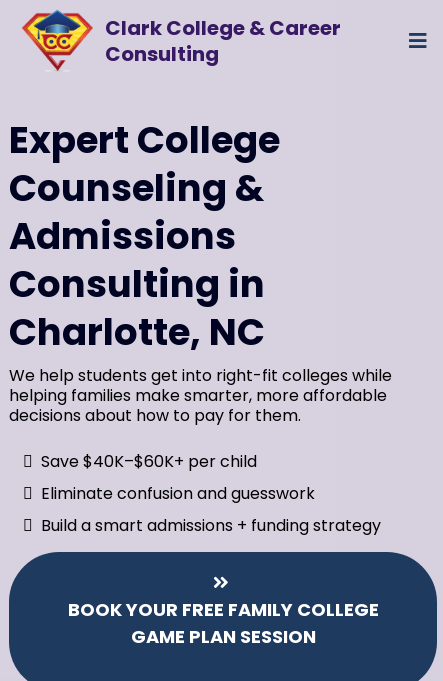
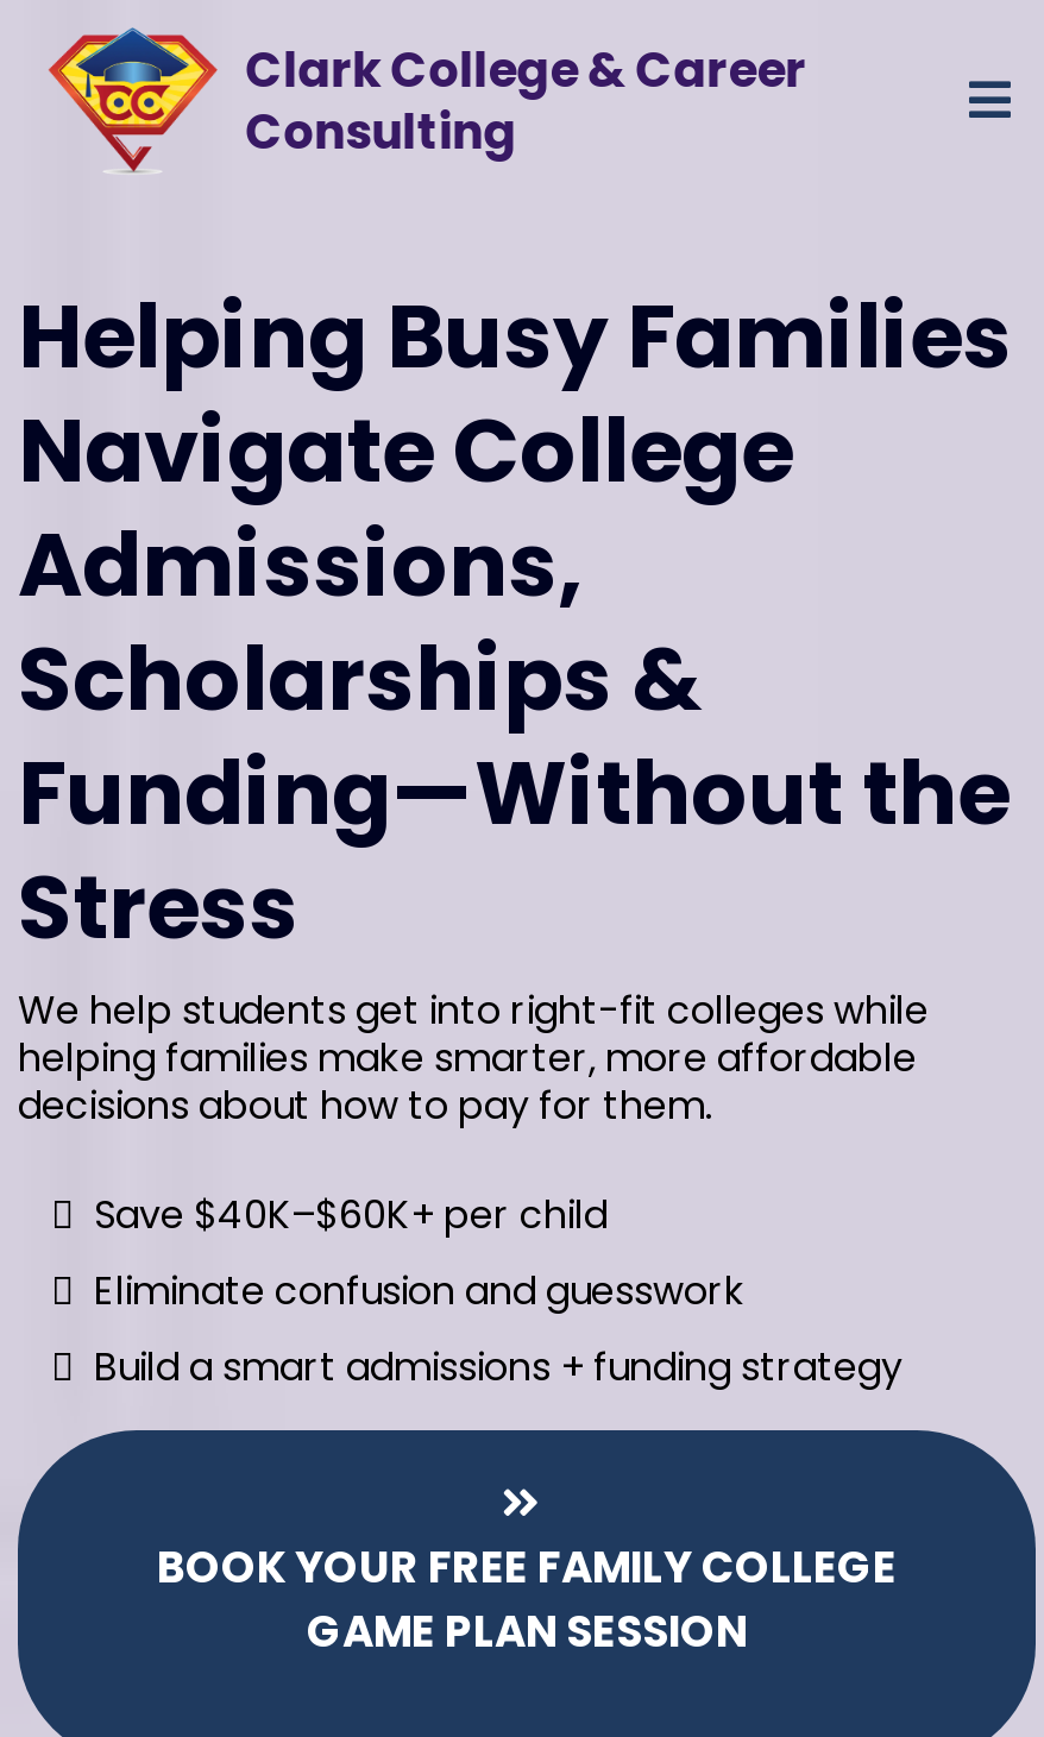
- Expert College
- Counseling &
- Admissions
- Consulting in
- Charlotte, NC
+ Helping Busy Families
+ Navigate College
+ Admissions,
+ Scholarships &
+ Funding—Without the
+ Stress
